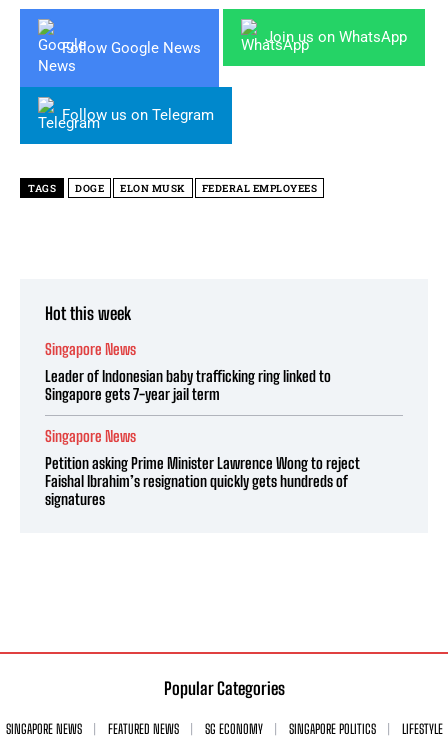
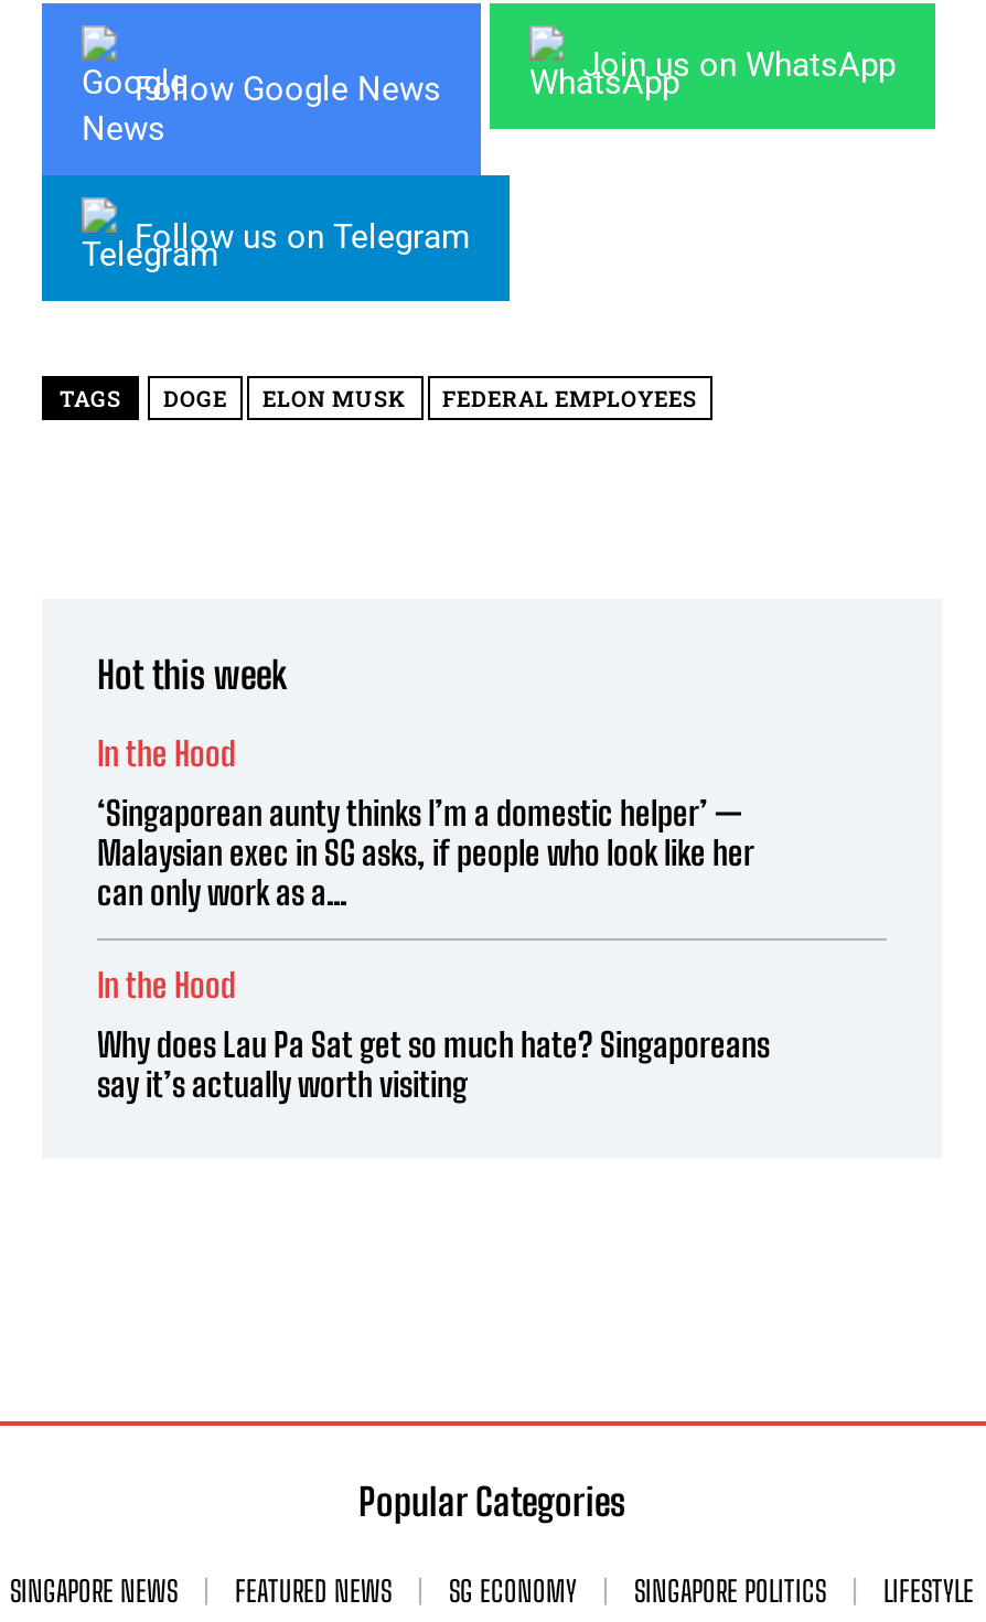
- Singapore News
+ In the Hood

- Leader of Indonesian baby trafficking ring linked to
- Singapore gets 7-year jail term
+ ‘Singaporean aunty thinks I’m a domestic helper’ —
+ Malaysian exec in SG asks, if people who look like her
+ can only work as a...

- Singapore News
+ In the Hood

- Petition asking Prime Minister Lawrence Wong to reject
- Faishal Ibrahim’s resignation quickly gets hundreds of
- signatures
+ Why does Lau Pa Sat get so much hate? Singaporeans
+ say it’s actually worth visiting
